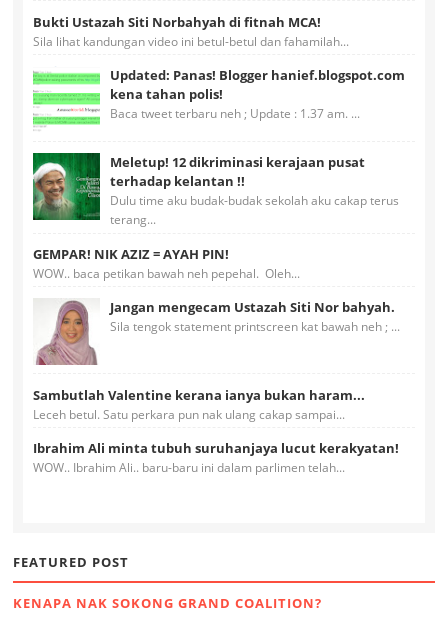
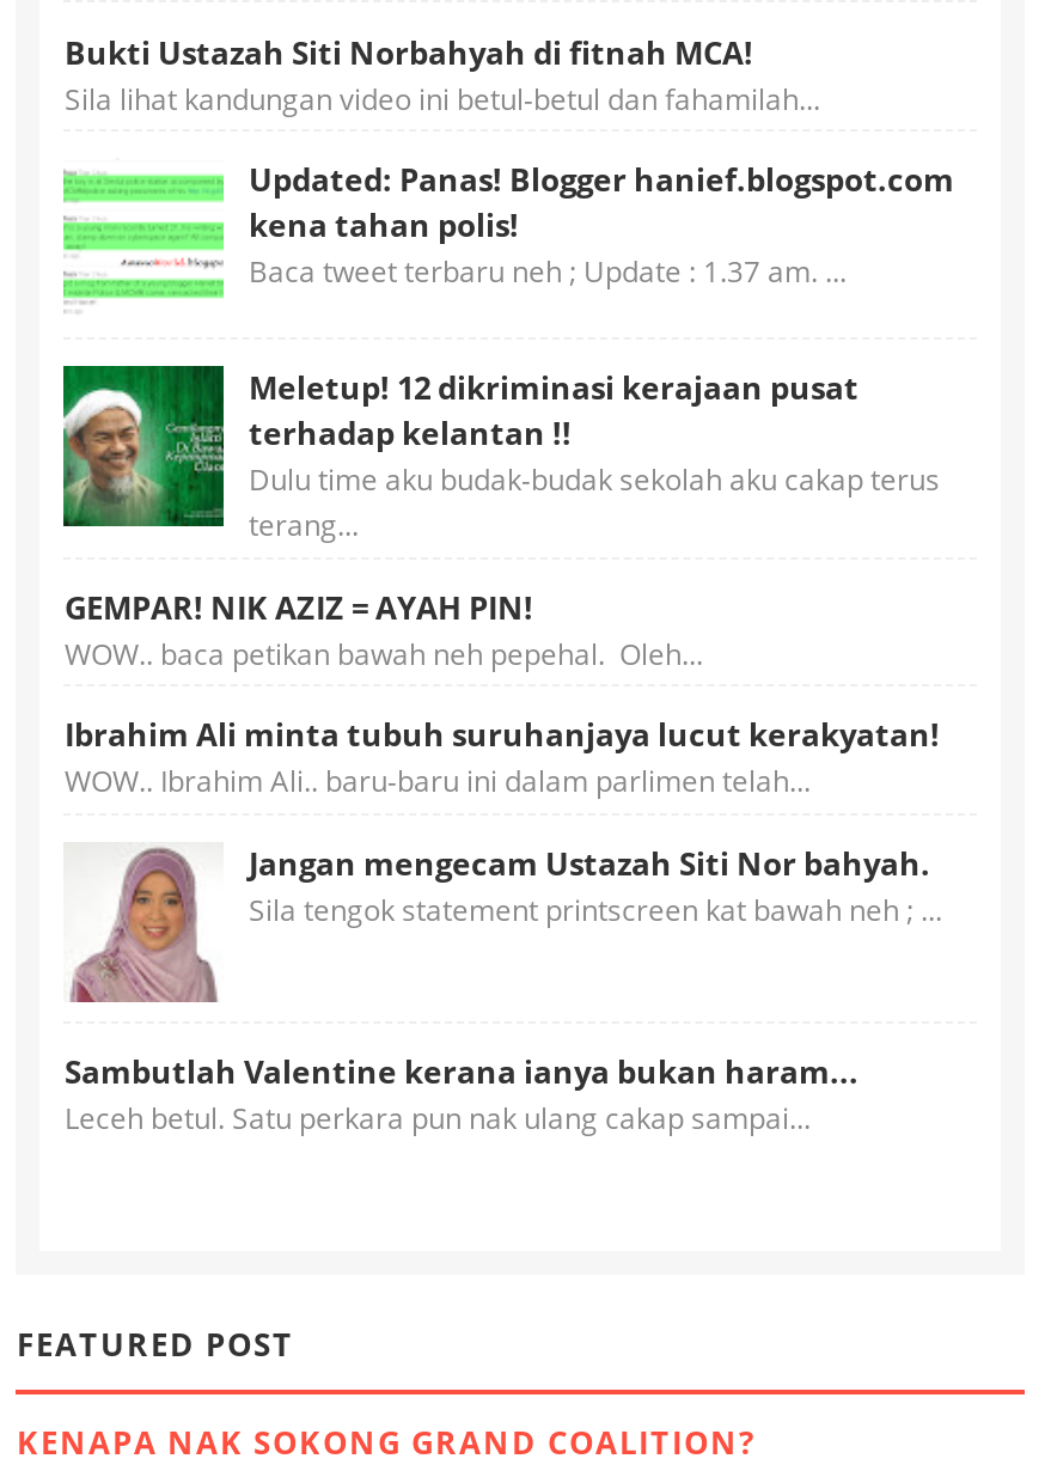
moved down: [image] | Jangan mengecam Ustazah Siti Nor bahyah. | Sila tengok statement printscreen kat bawah neh ; ... | Sambutlah Valentine kerana ianya bukan haram... | Leceh betul. Satu perkara pun nak ulang cakap sampai...

moved up: Ibrahim Ali minta tubuh suruhanjaya lucut kerakyatan! | WOW.. Ibrahim Ali.. baru-baru ini dalam parlimen telah...
